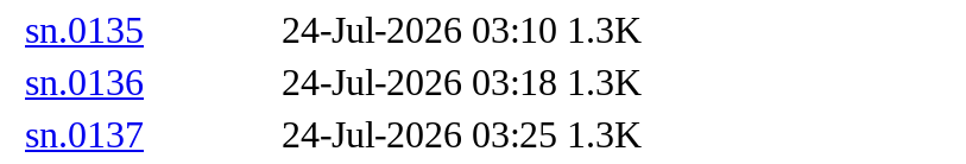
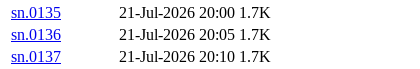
- 24-Jul-2026 03:10 1.3K
+ 21-Jul-2026 20:00 1.7K

- 24-Jul-2026 03:18 1.3K
+ 21-Jul-2026 20:05 1.7K

- 24-Jul-2026 03:25 1.3K
+ 21-Jul-2026 20:10 1.7K
